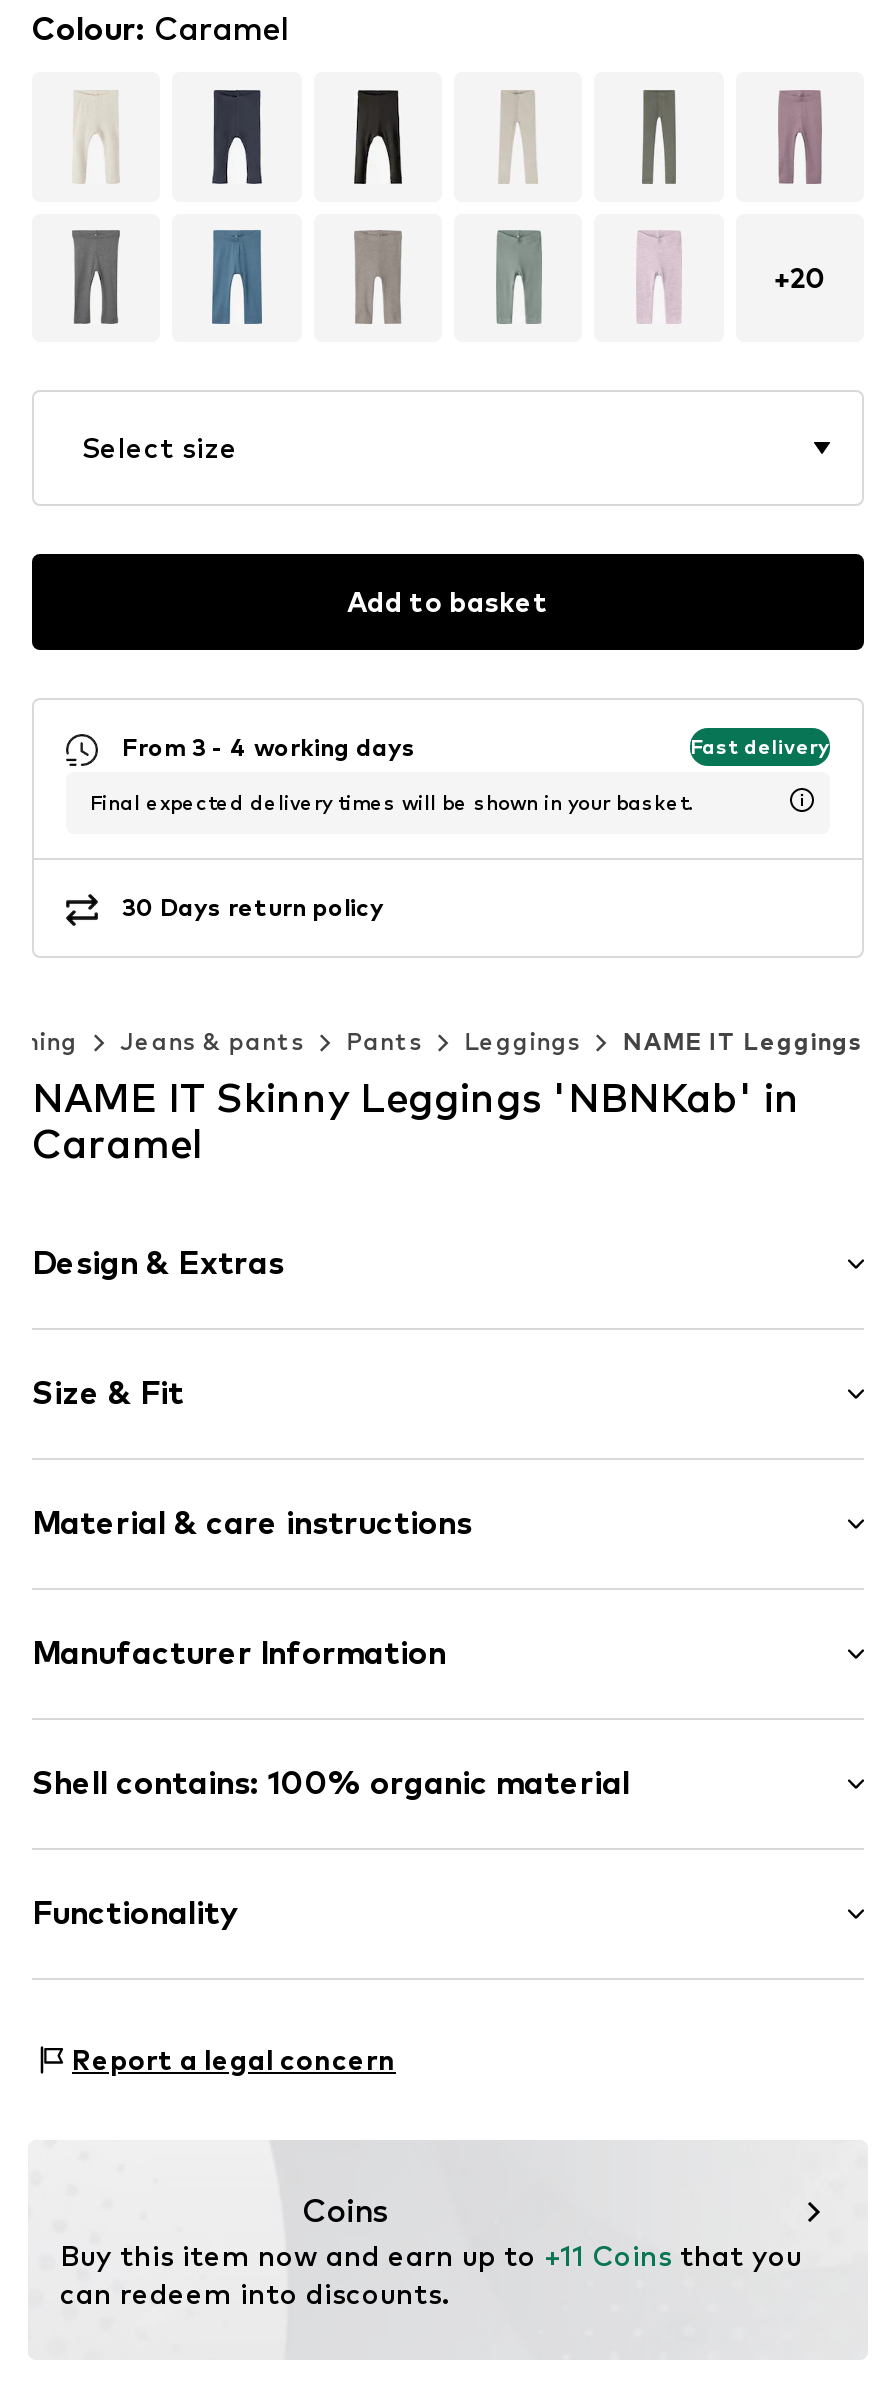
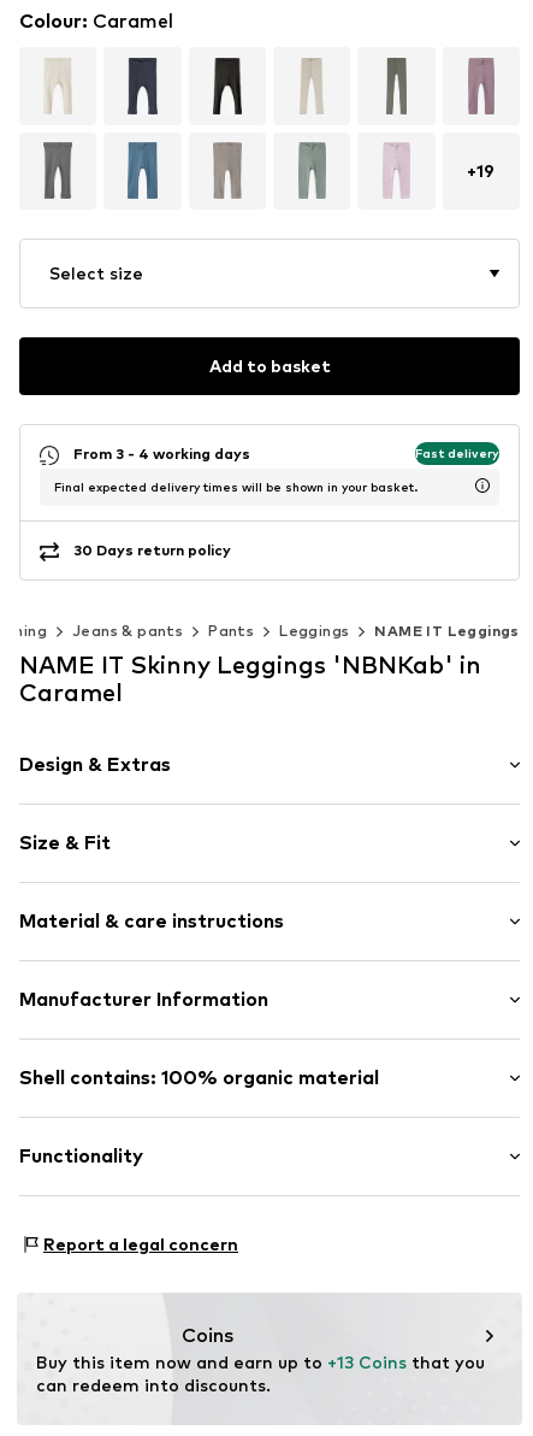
- +20
+ +19

- Buy this item now and earn up to +11 Coins that you
+ Buy this item now and earn up to +13 Coins that you
